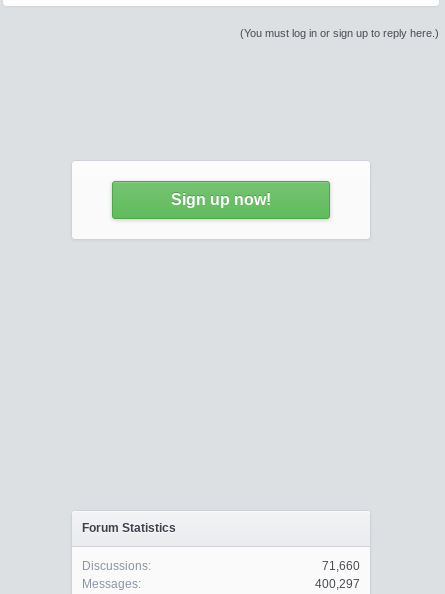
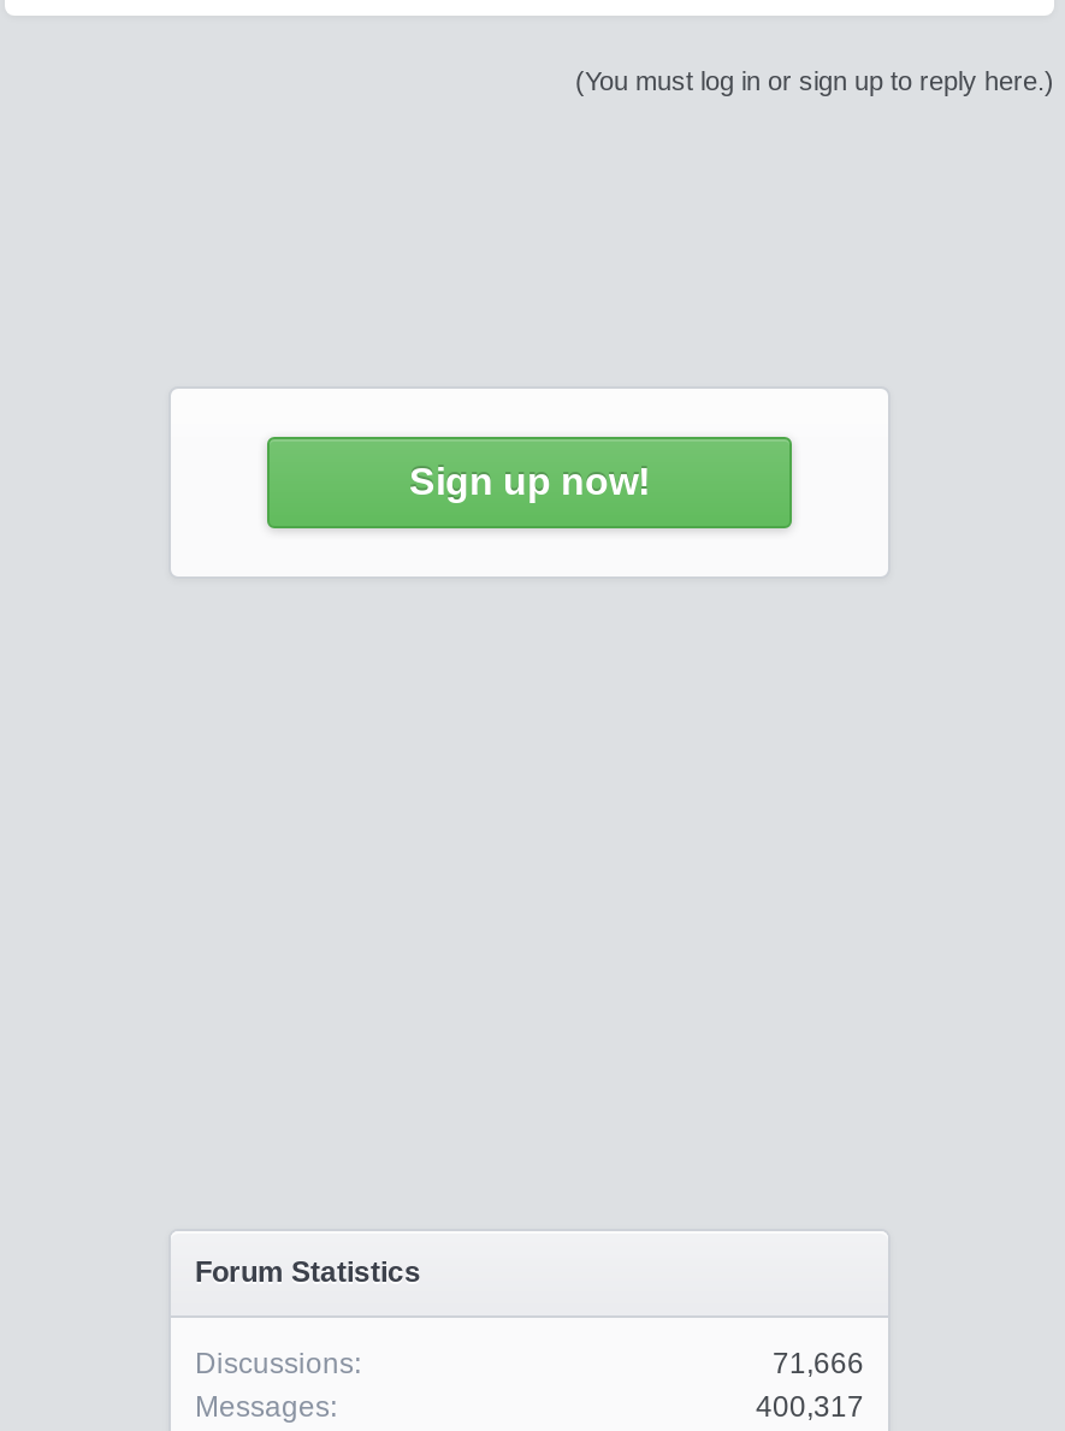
- 71,660
+ 71,666

- 400,297
+ 400,317
